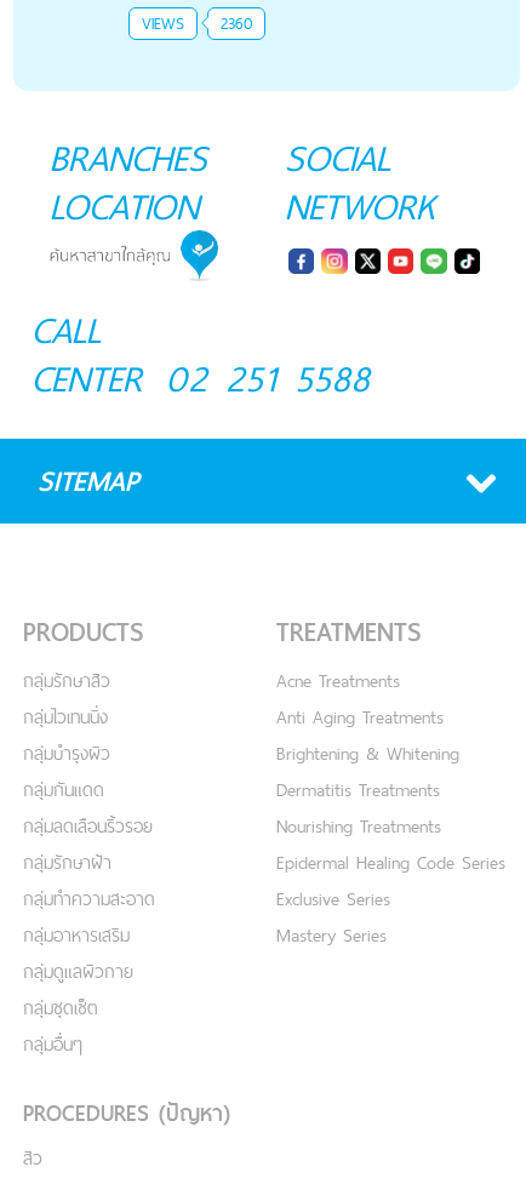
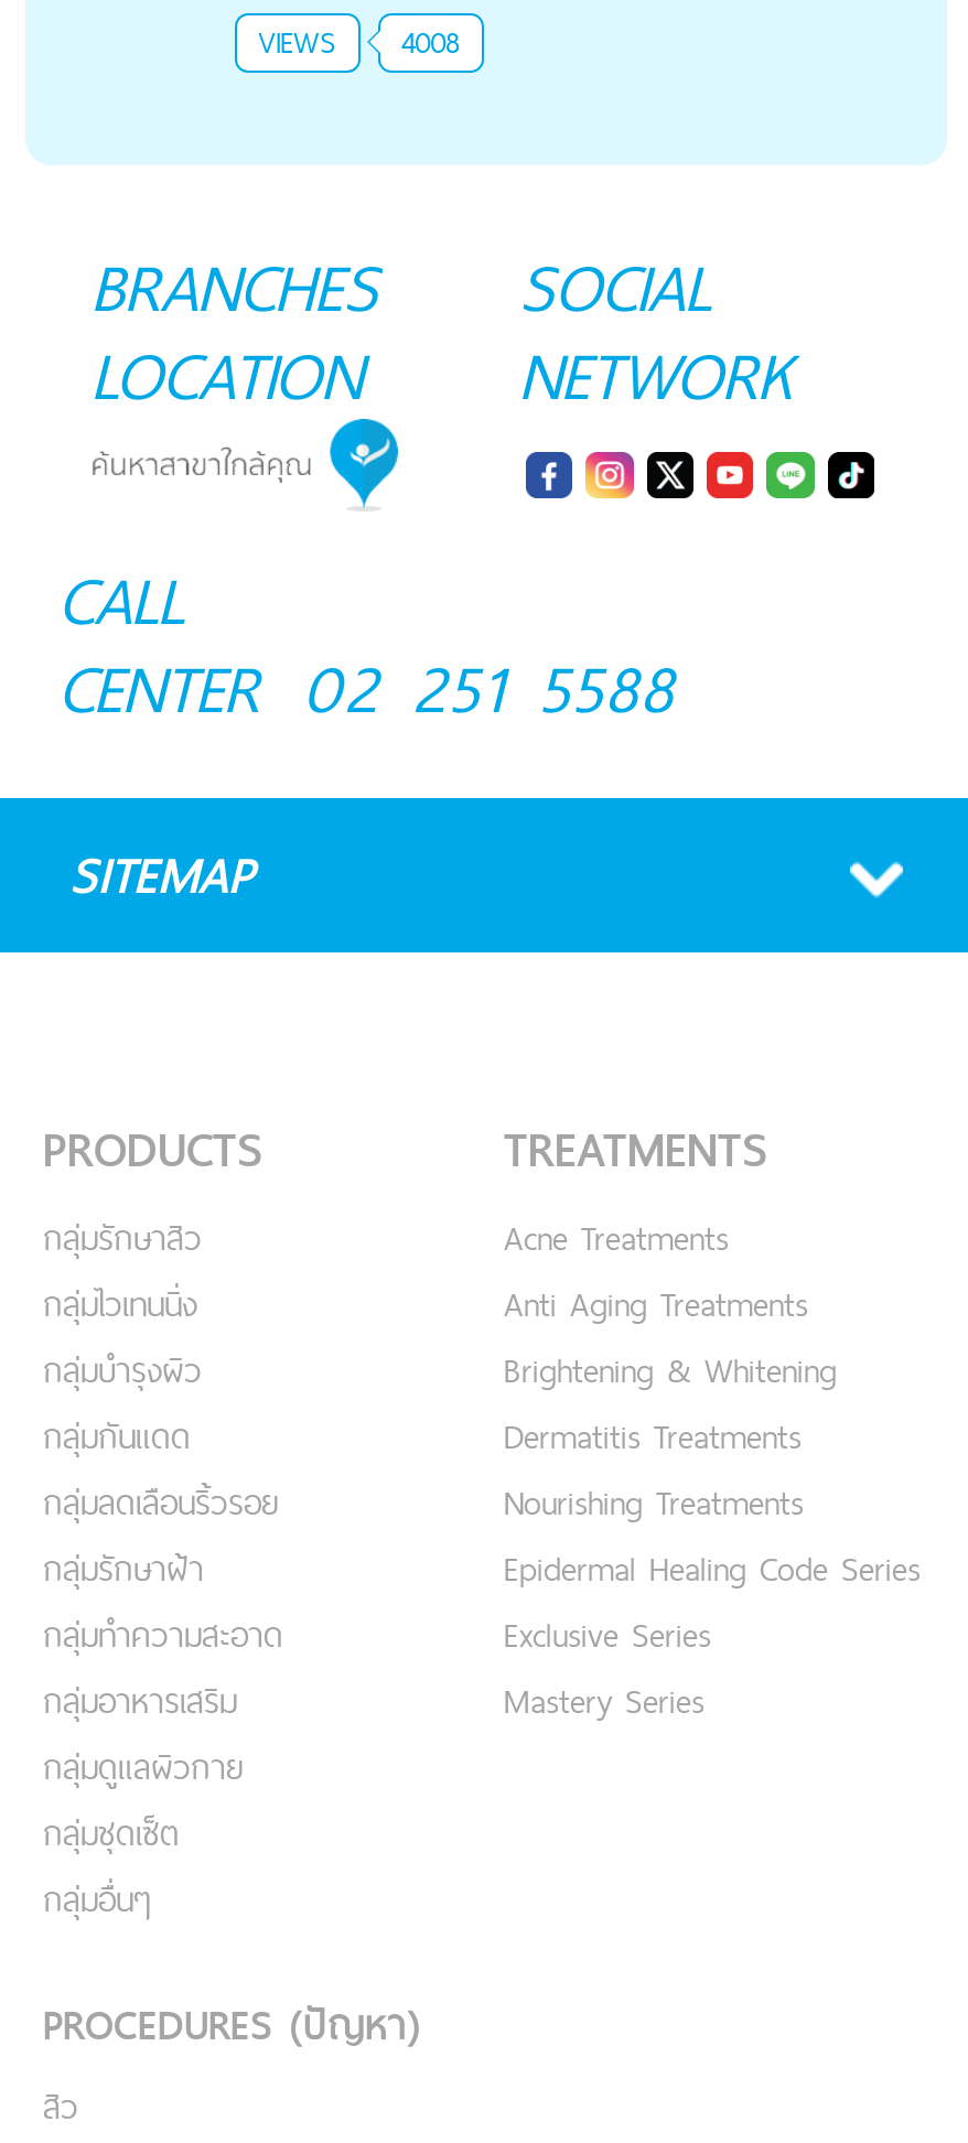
- VIEWS 2360
+ VIEWS 4008
